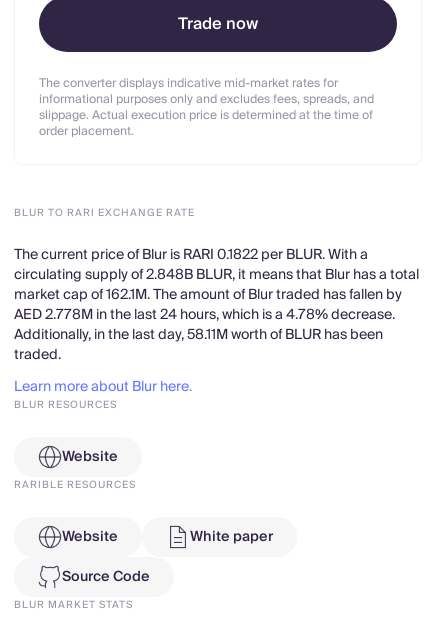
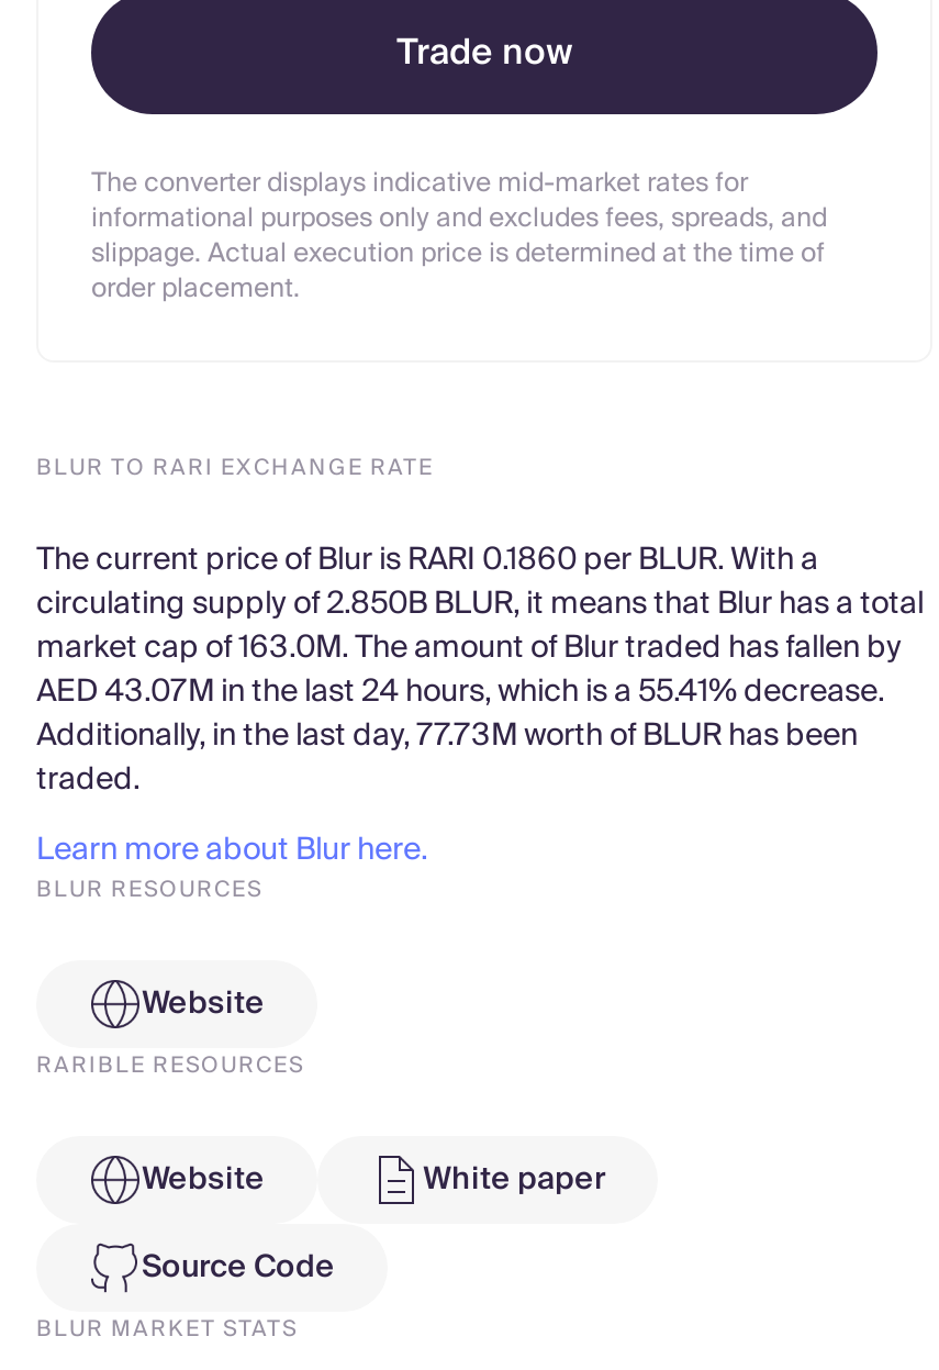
- The current price of Blur is RARI 0.1822 per BLUR. With a
+ The current price of Blur is RARI 0.1860 per BLUR. With a

- circulating supply of 2.848B BLUR, it means that Blur has a total
+ circulating supply of 2.850B BLUR, it means that Blur has a total

- market cap of 162.1M. The amount of Blur traded has fallen by
+ market cap of 163.0M. The amount of Blur traded has fallen by

- AED 2.778M in the last 24 hours, which is a 4.78% decrease.
+ AED 43.07M in the last 24 hours, which is a 55.41% decrease.

- Additionally, in the last day, 58.11M worth of BLUR has been
+ Additionally, in the last day, 77.73M worth of BLUR has been
